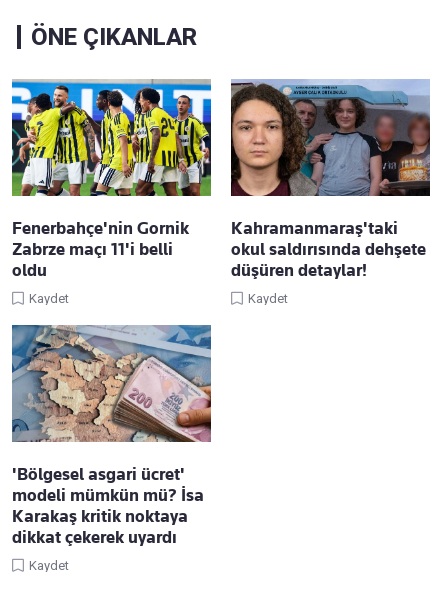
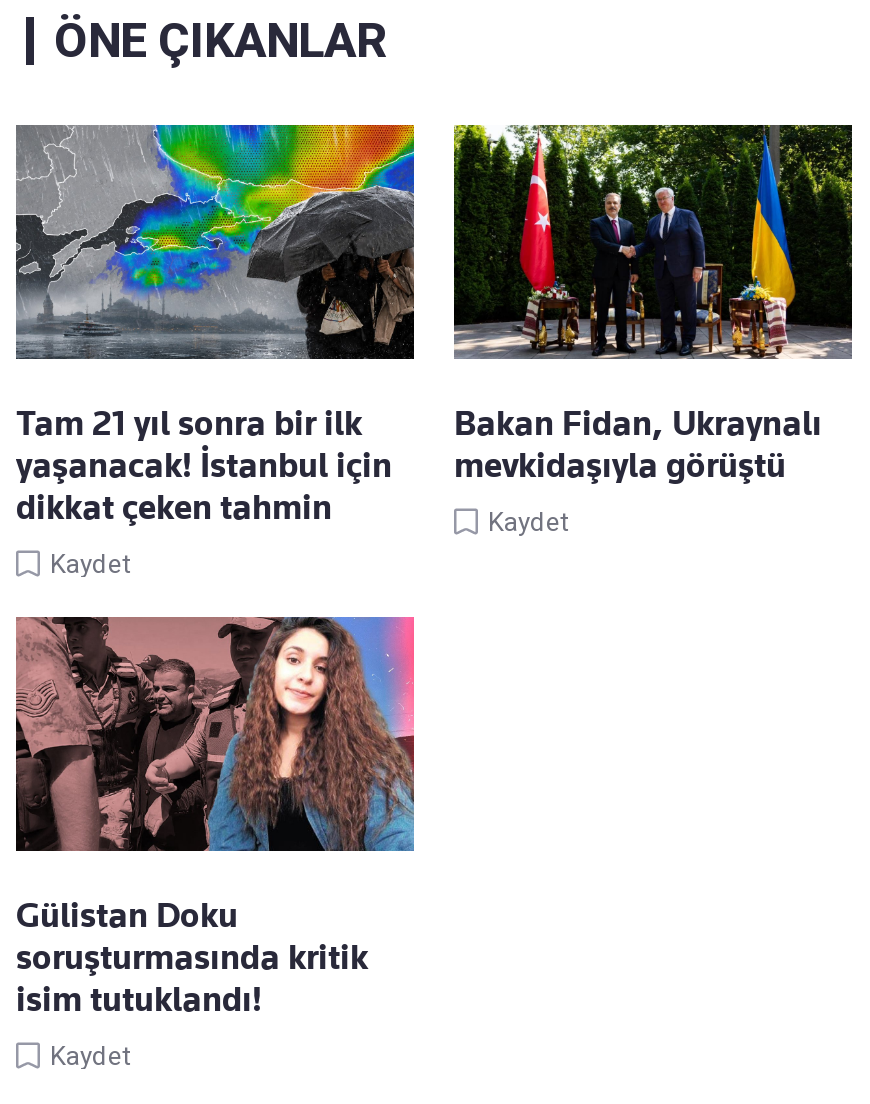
- [image]
- Fenerbahçe'nin Gornik
- Zabrze maçı 11'i belli
- oldu
+ [image]
+ Tam 21 yıl sonra bir ilk
+ yaşanacak! İstanbul için
+ dikkat çeken tahmin

- [image]
- Kahramanmaraş'taki
- okul saldırısında dehşete
- düşüren detaylar!
+ [image]
+ Bakan Fidan, Ukraynalı
+ mevkidaşıyla görüştü

- [image]
- 'Bölgesel asgari ücret'
- modeli mümkün mü? İsa
- Karakaş kritik noktaya
- dikkat çekerek uyardı
+ [image]
+ Gülistan Doku
+ soruşturmasında kritik
+ isim tutuklandı!
